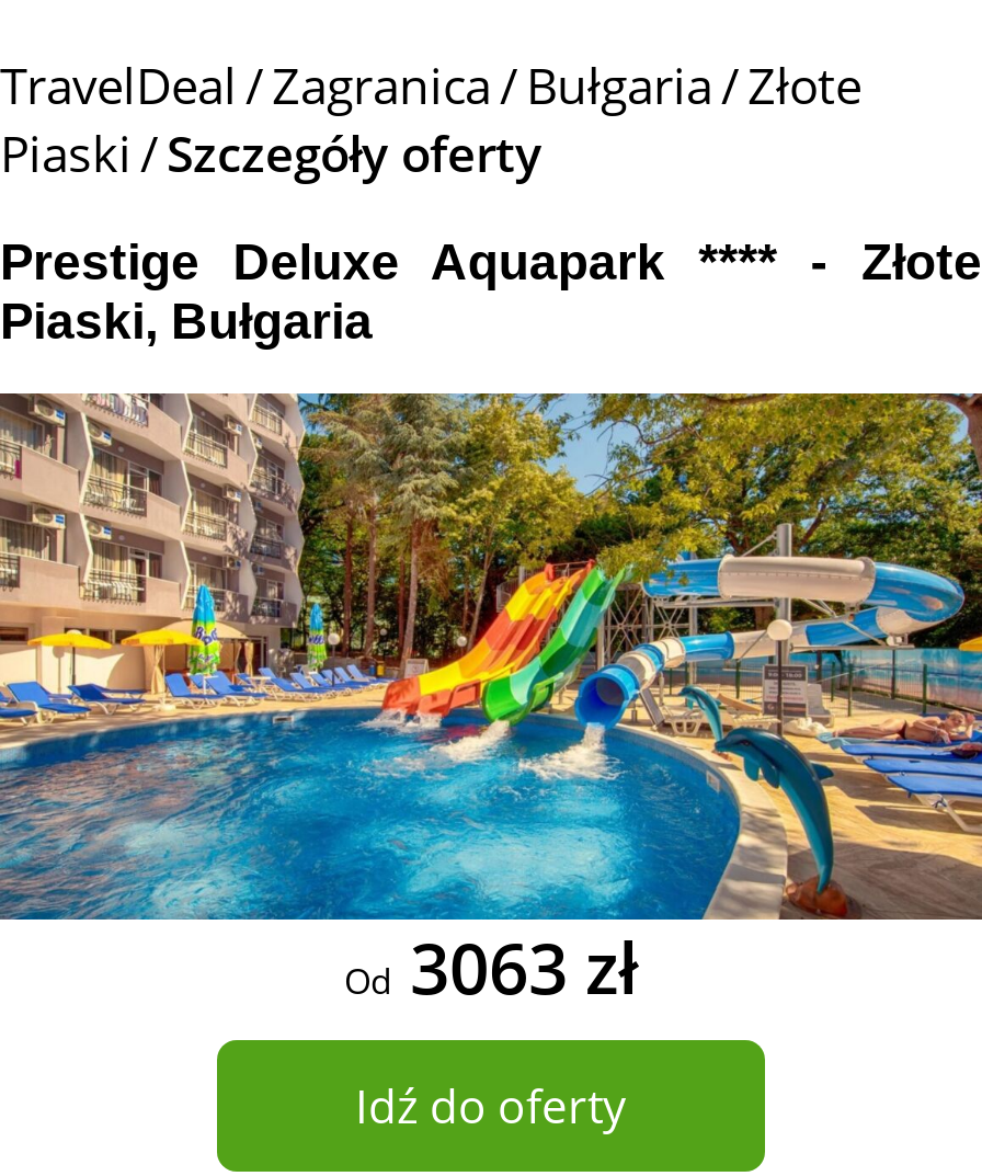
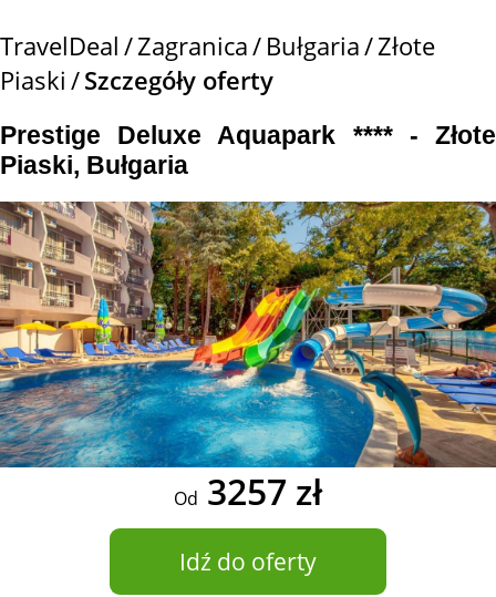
- Od3063 zł
+ Od3257 zł
